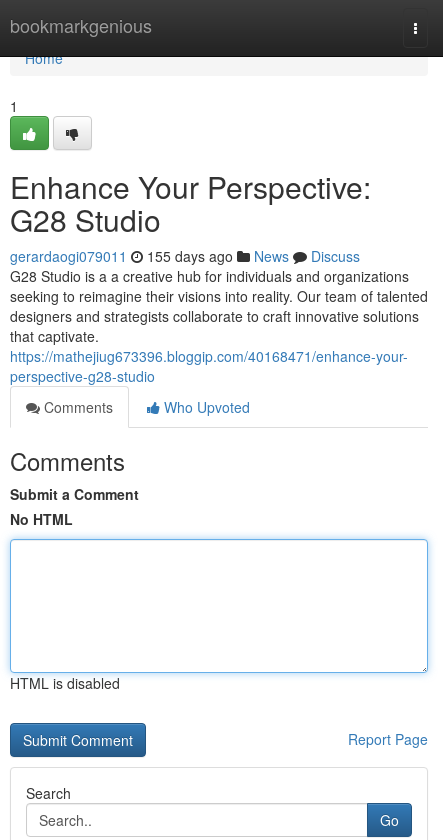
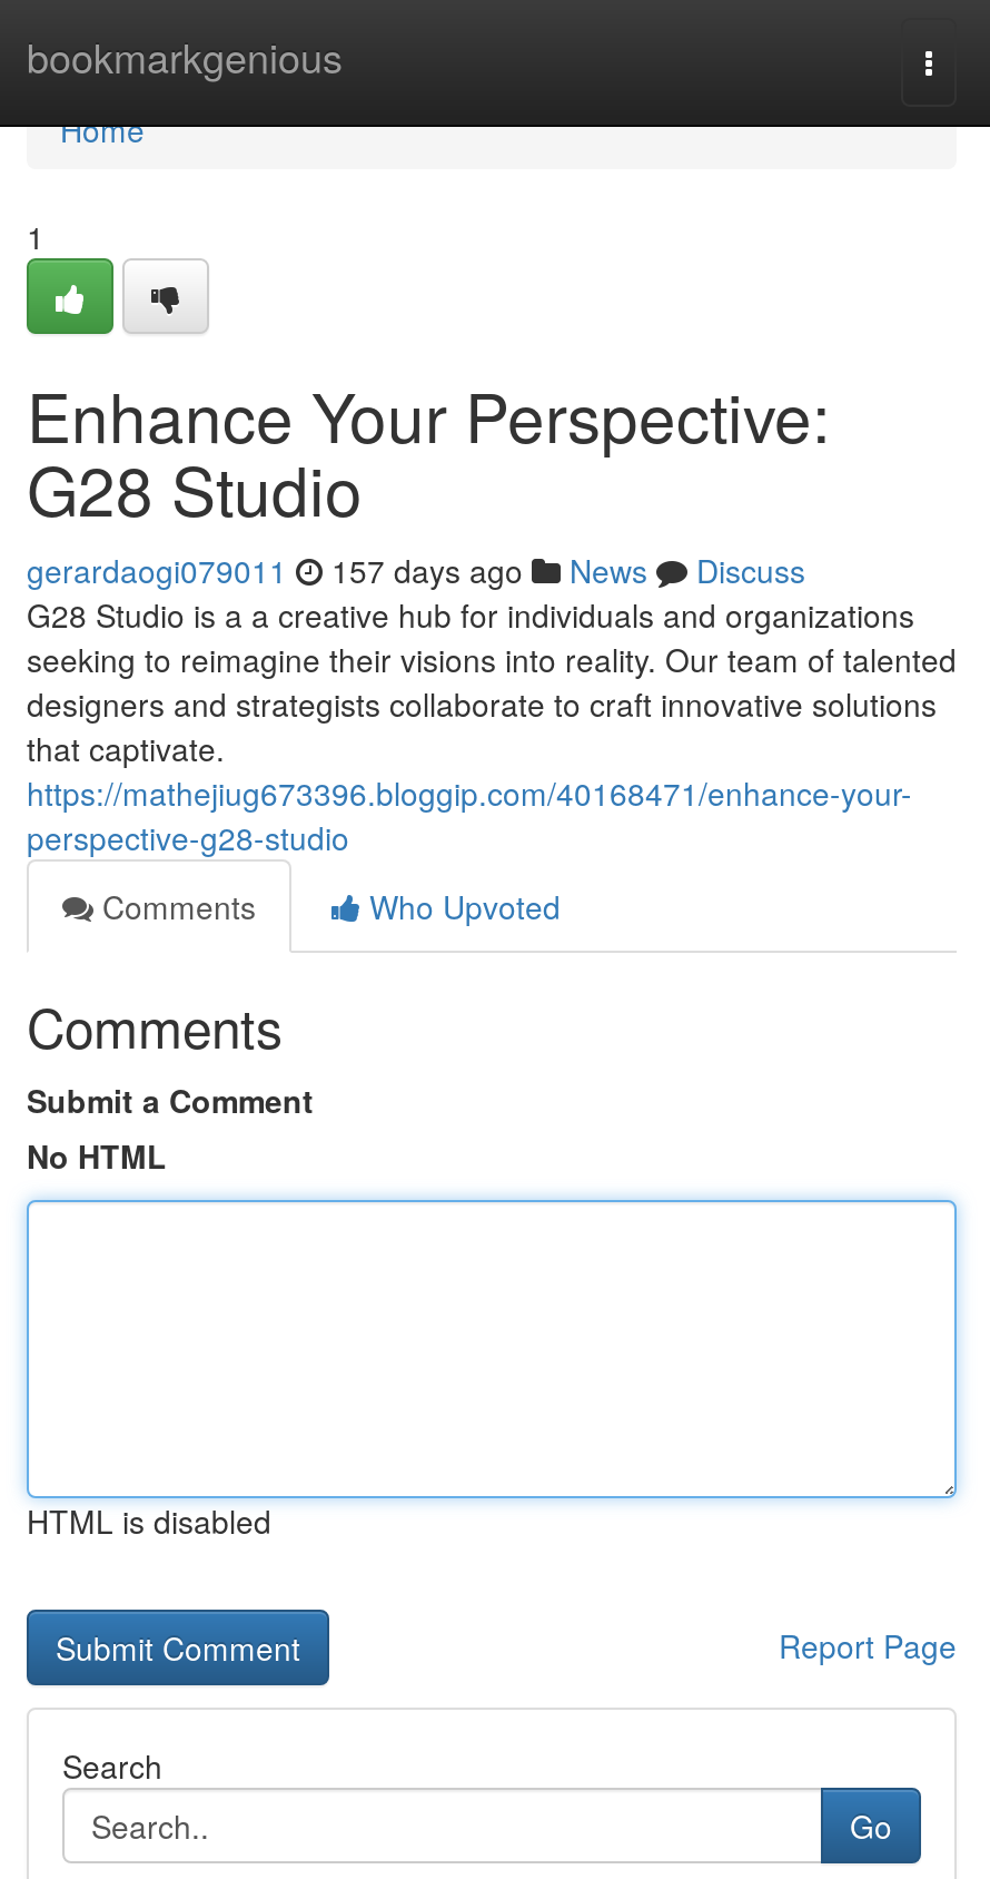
- gerardaogi079011 155 days ago News Discuss
+ gerardaogi079011 157 days ago News Discuss
